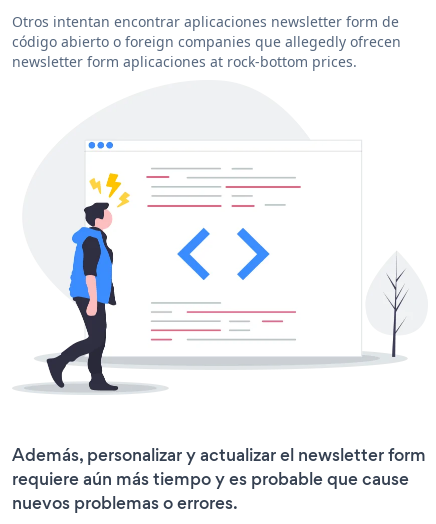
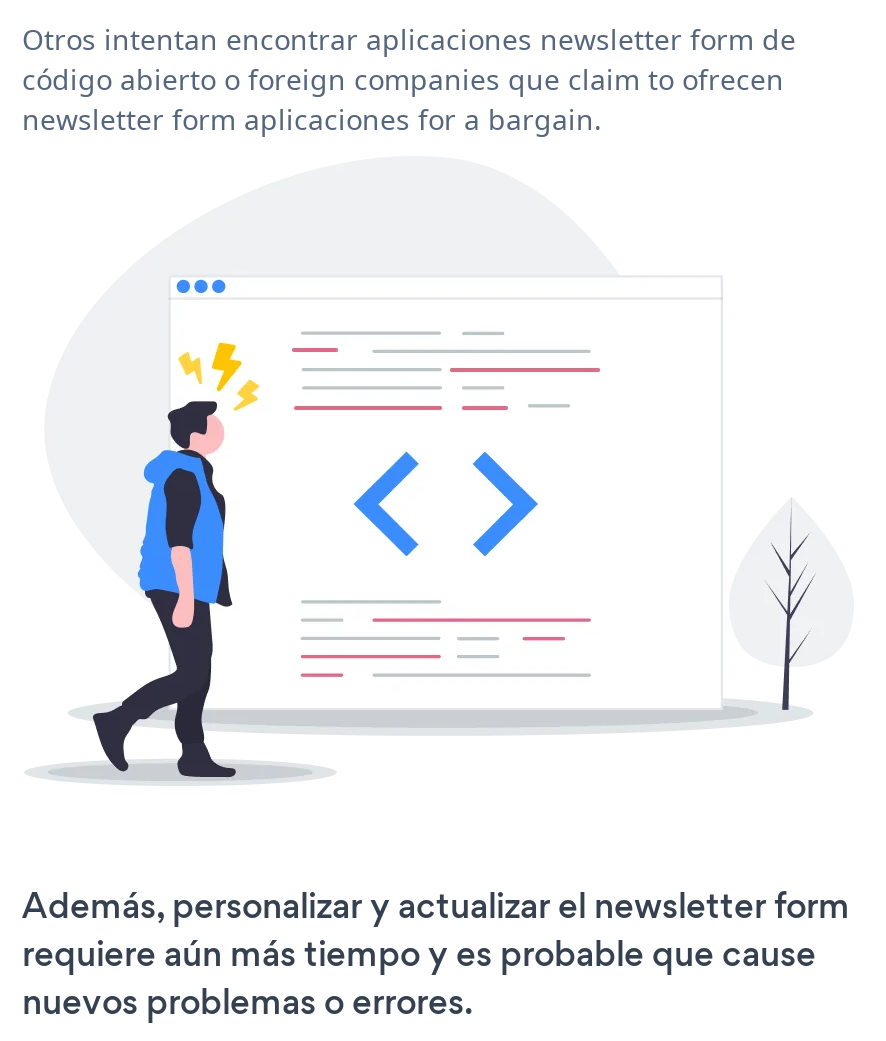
- código abierto o foreign companies que allegedly ofrecen
- newsletter form aplicaciones at rock-bottom prices.
+ código abierto o foreign companies que claim to ofrecen
+ newsletter form aplicaciones for a bargain.
